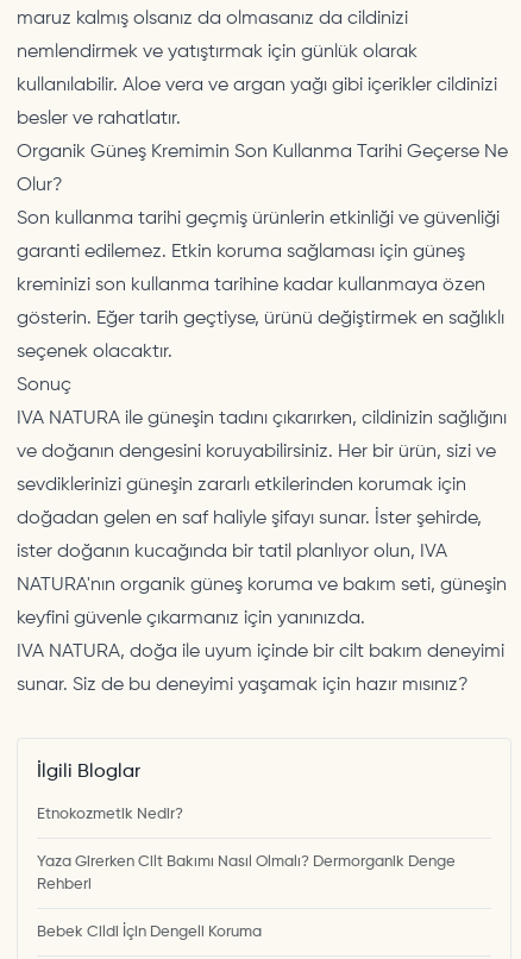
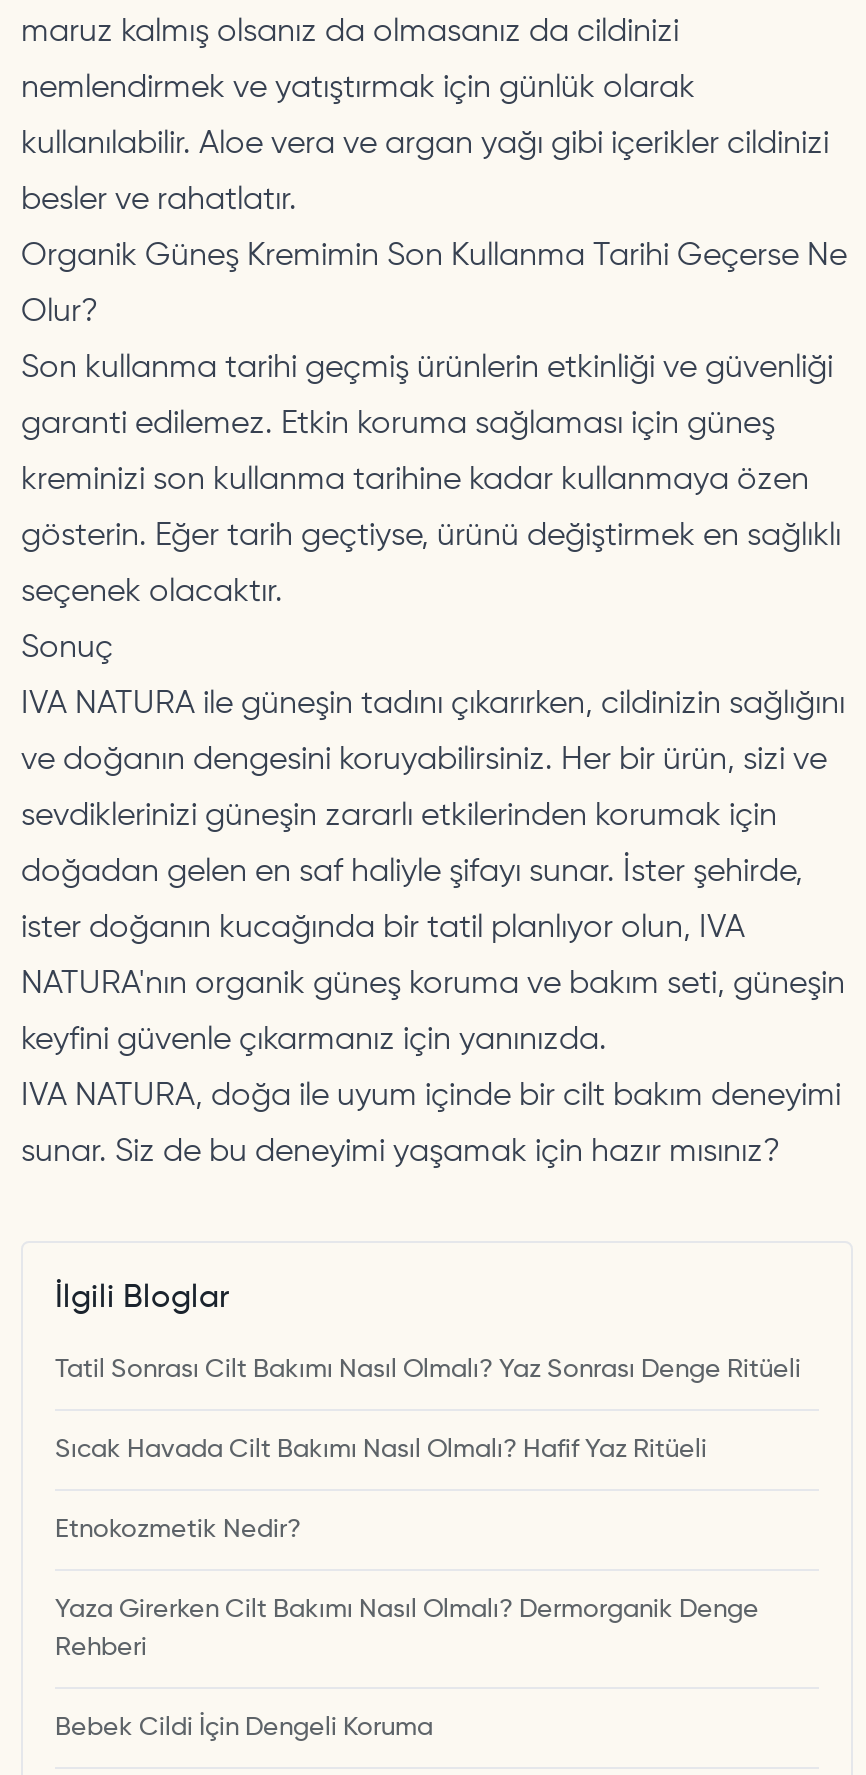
+ Tatil Sonrası Cilt Bakımı Nasıl Olmalı? Yaz Sonrası Denge Ritüeli
+ Sıcak Havada Cilt Bakımı Nasıl Olmalı? Hafif Yaz Ritüeli
